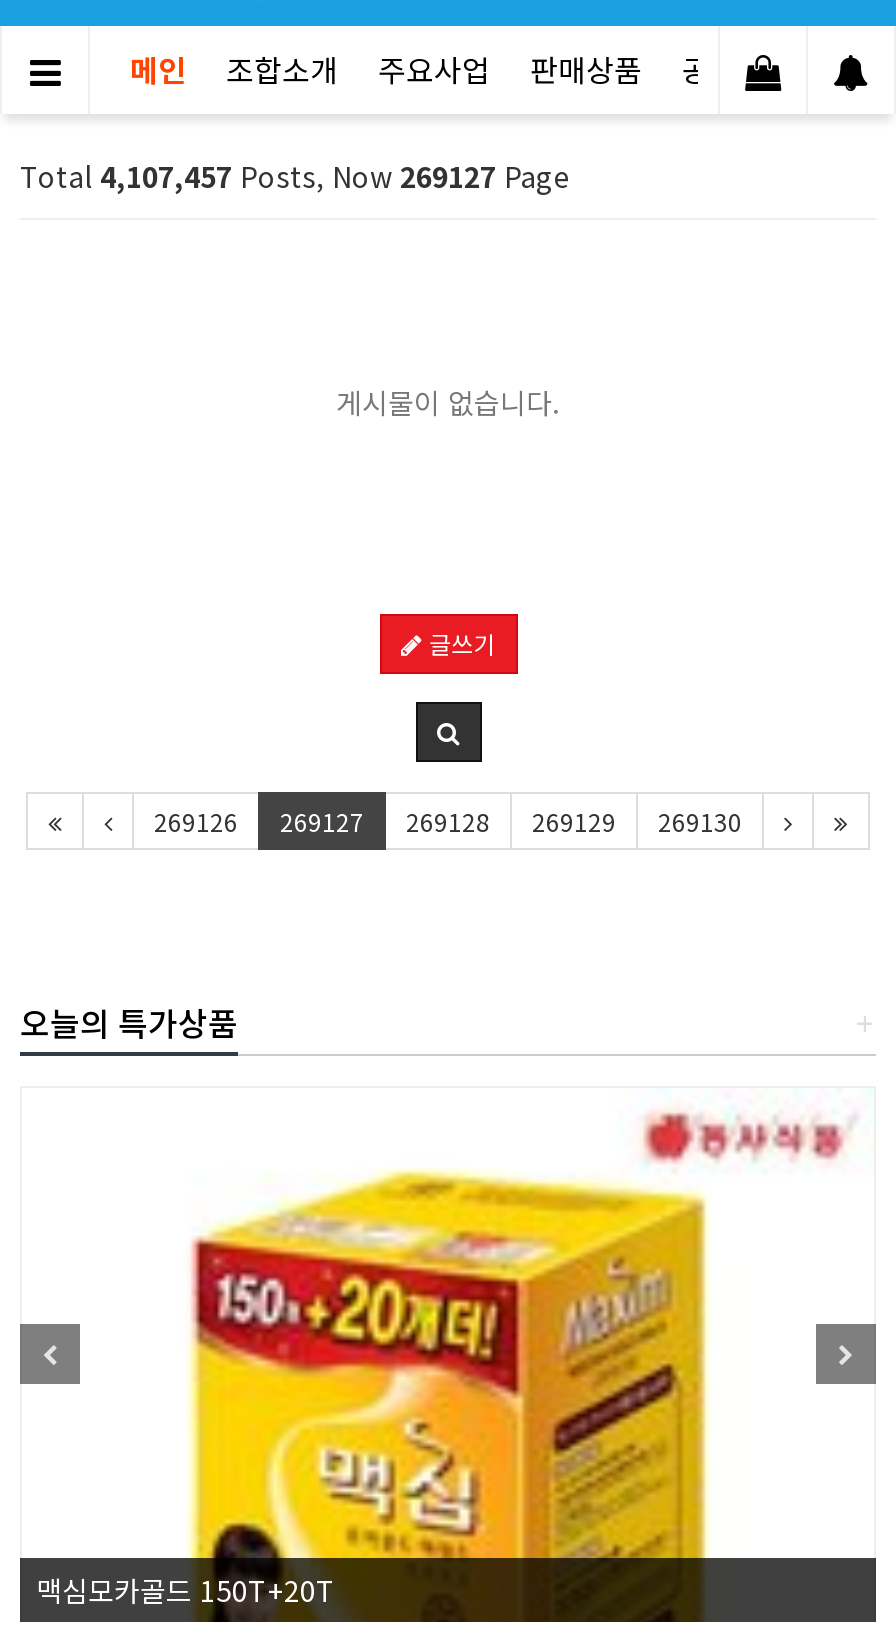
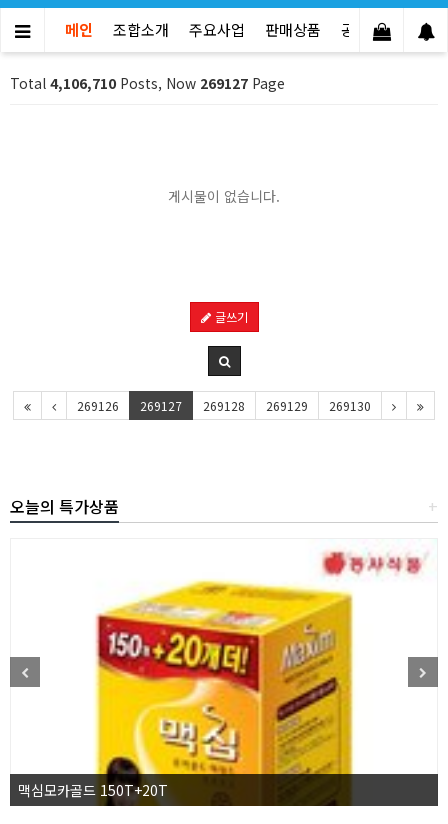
- Total 4,107,457 Posts, Now 269127 Page
+ Total 4,106,710 Posts, Now 269127 Page
